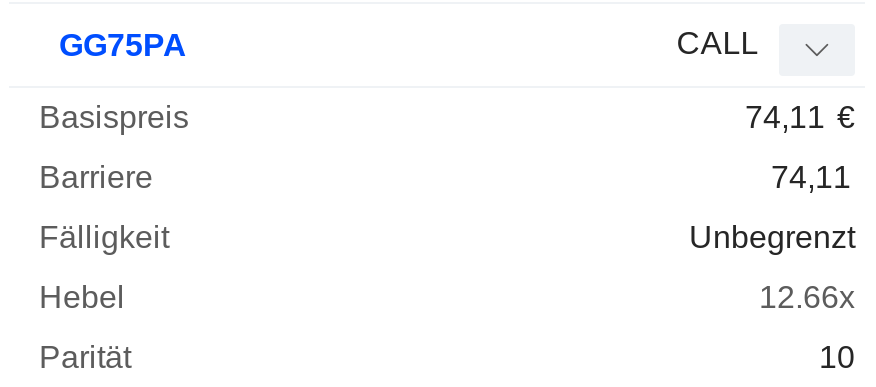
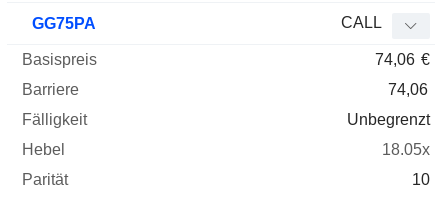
- 74,11 €
+ 74,06 €

- 74,11
+ 74,06

- 12.66x
+ 18.05x
